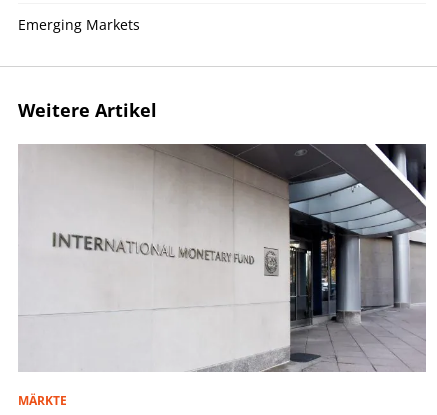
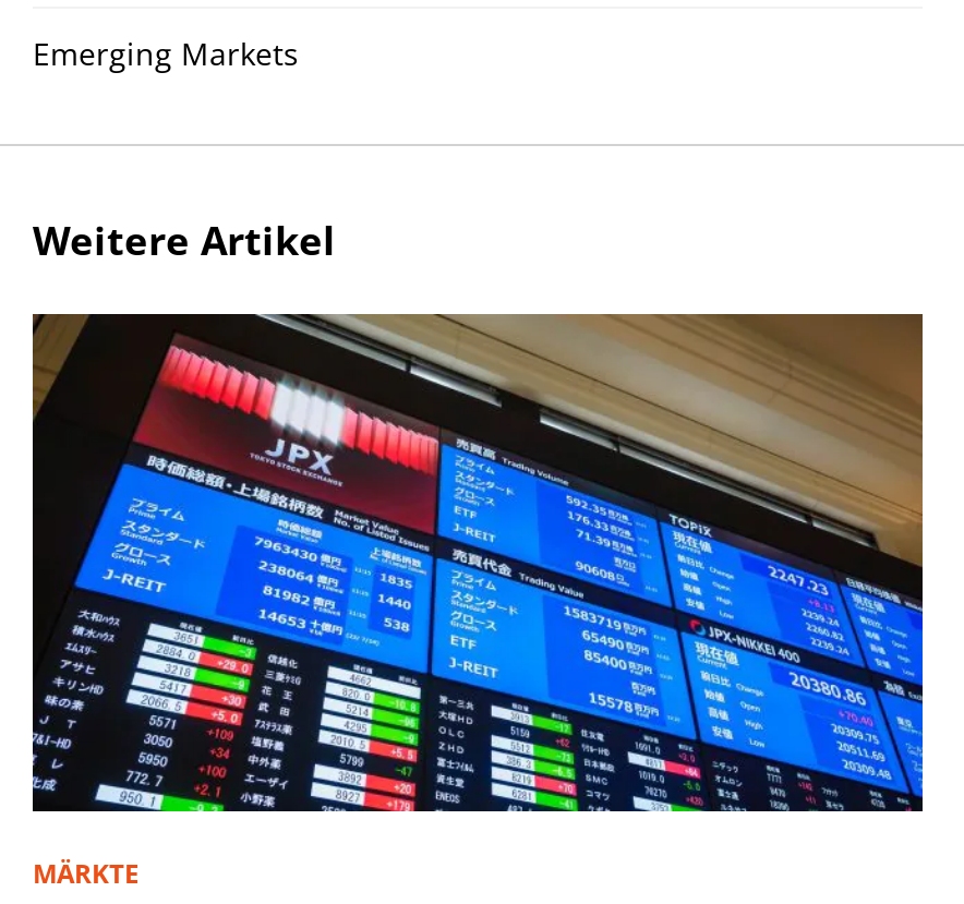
- [image]
+ [image]
